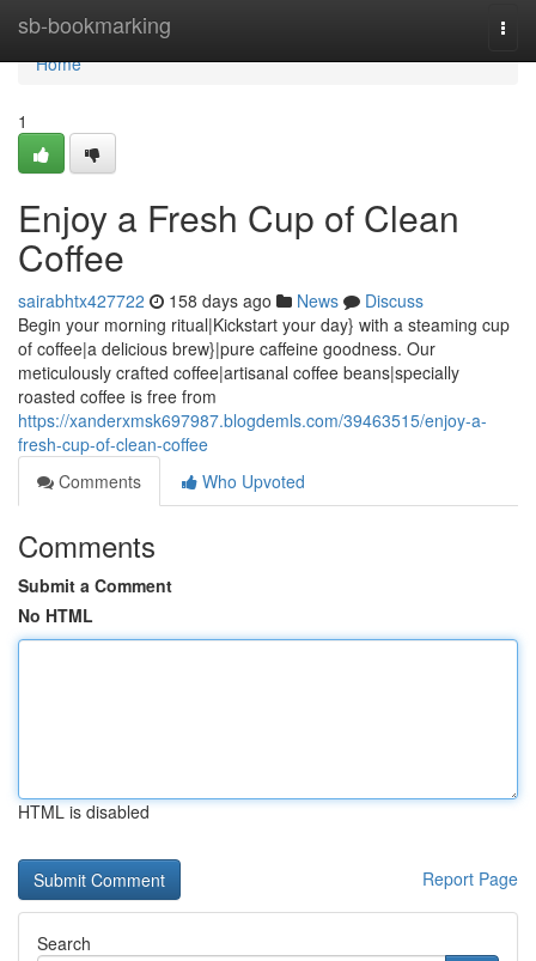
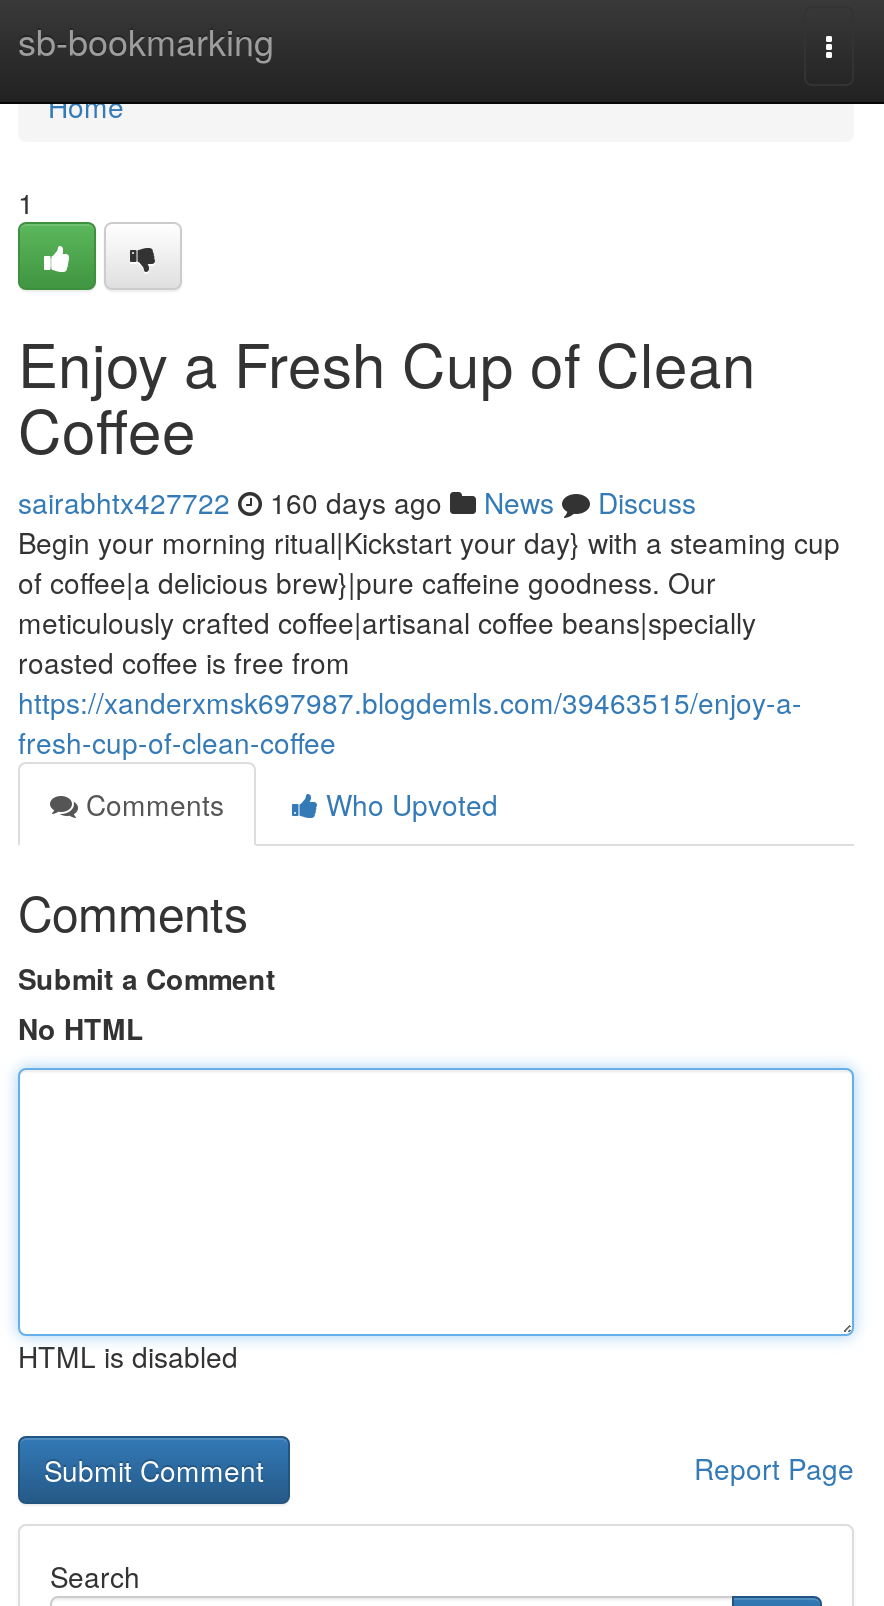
- sairabhtx427722 158 days ago News Discuss
+ sairabhtx427722 160 days ago News Discuss
